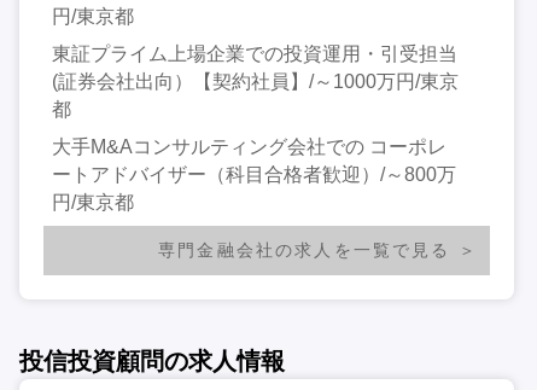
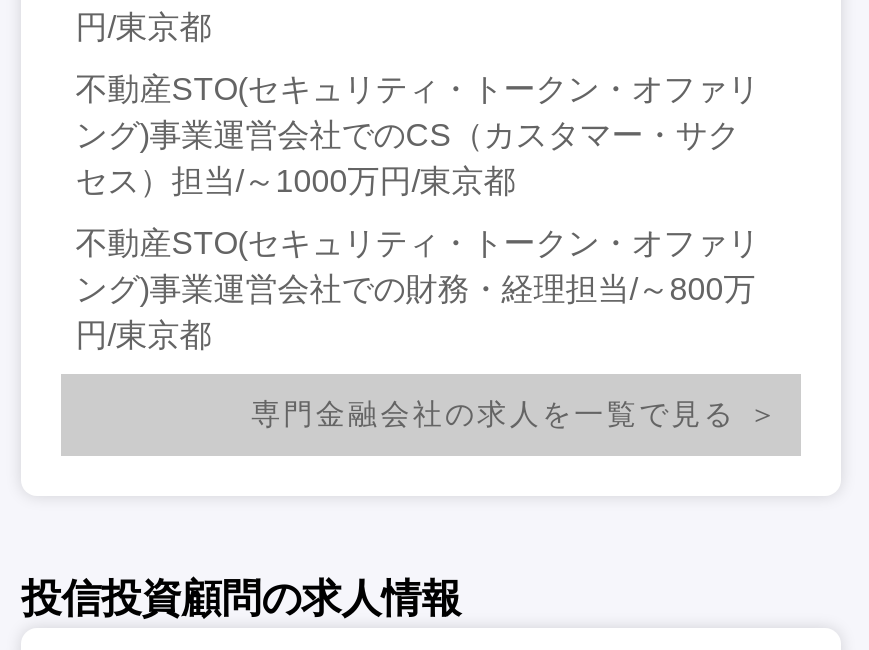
- 東証プライム上場企業での投資運用・引受担当
- (証券会社出向）【契約社員】/～1000万円/東京
- 都
+ 不動産STO(セキュリティ・トークン・オファリ
+ ング)事業運営会社でのCS（カスタマー・サク
+ セス）担当/～1000万円/東京都

- 大手M&Aコンサルティング会社での コーポレ
- ートアドバイザー（科目合格者歓迎）/～800万
+ 不動産STO(セキュリティ・トークン・オファリ
+ ング)事業運営会社での財務・経理担当/～800万
